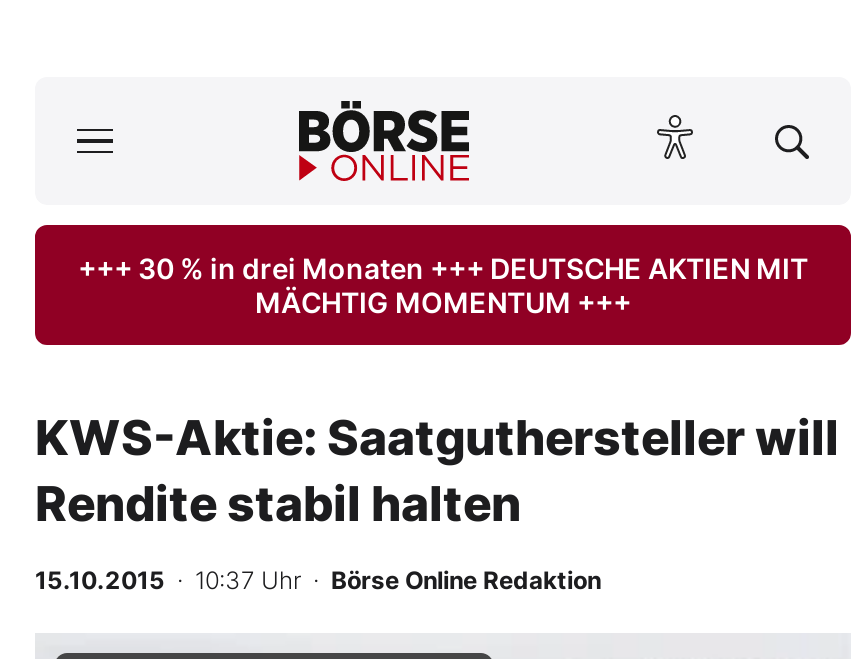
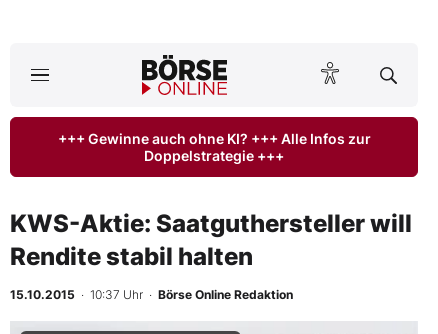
- +++ 30 % in drei Monaten +++ DEUTSCHE AKTIEN MIT
- MÄCHTIG MOMENTUM +++
+ +++ Gewinne auch ohne KI? +++ Alle Infos zur
+ Doppelstrategie +++
